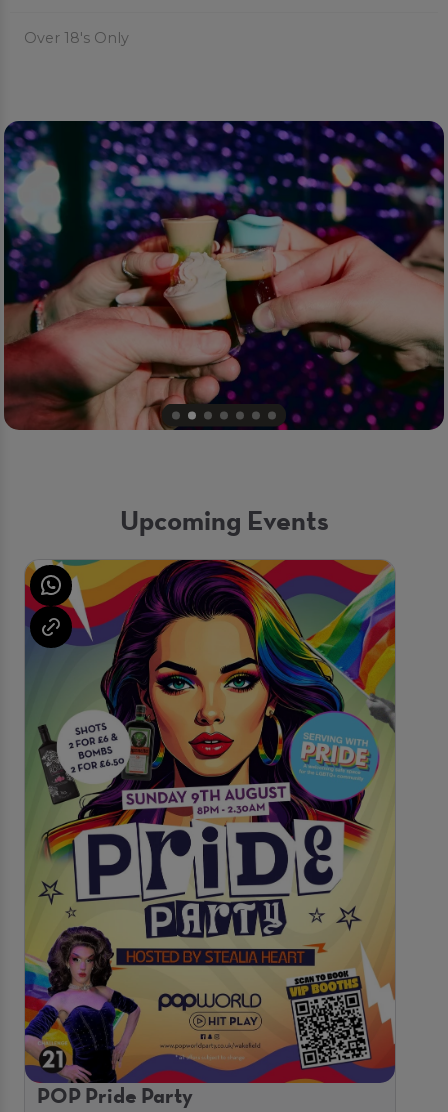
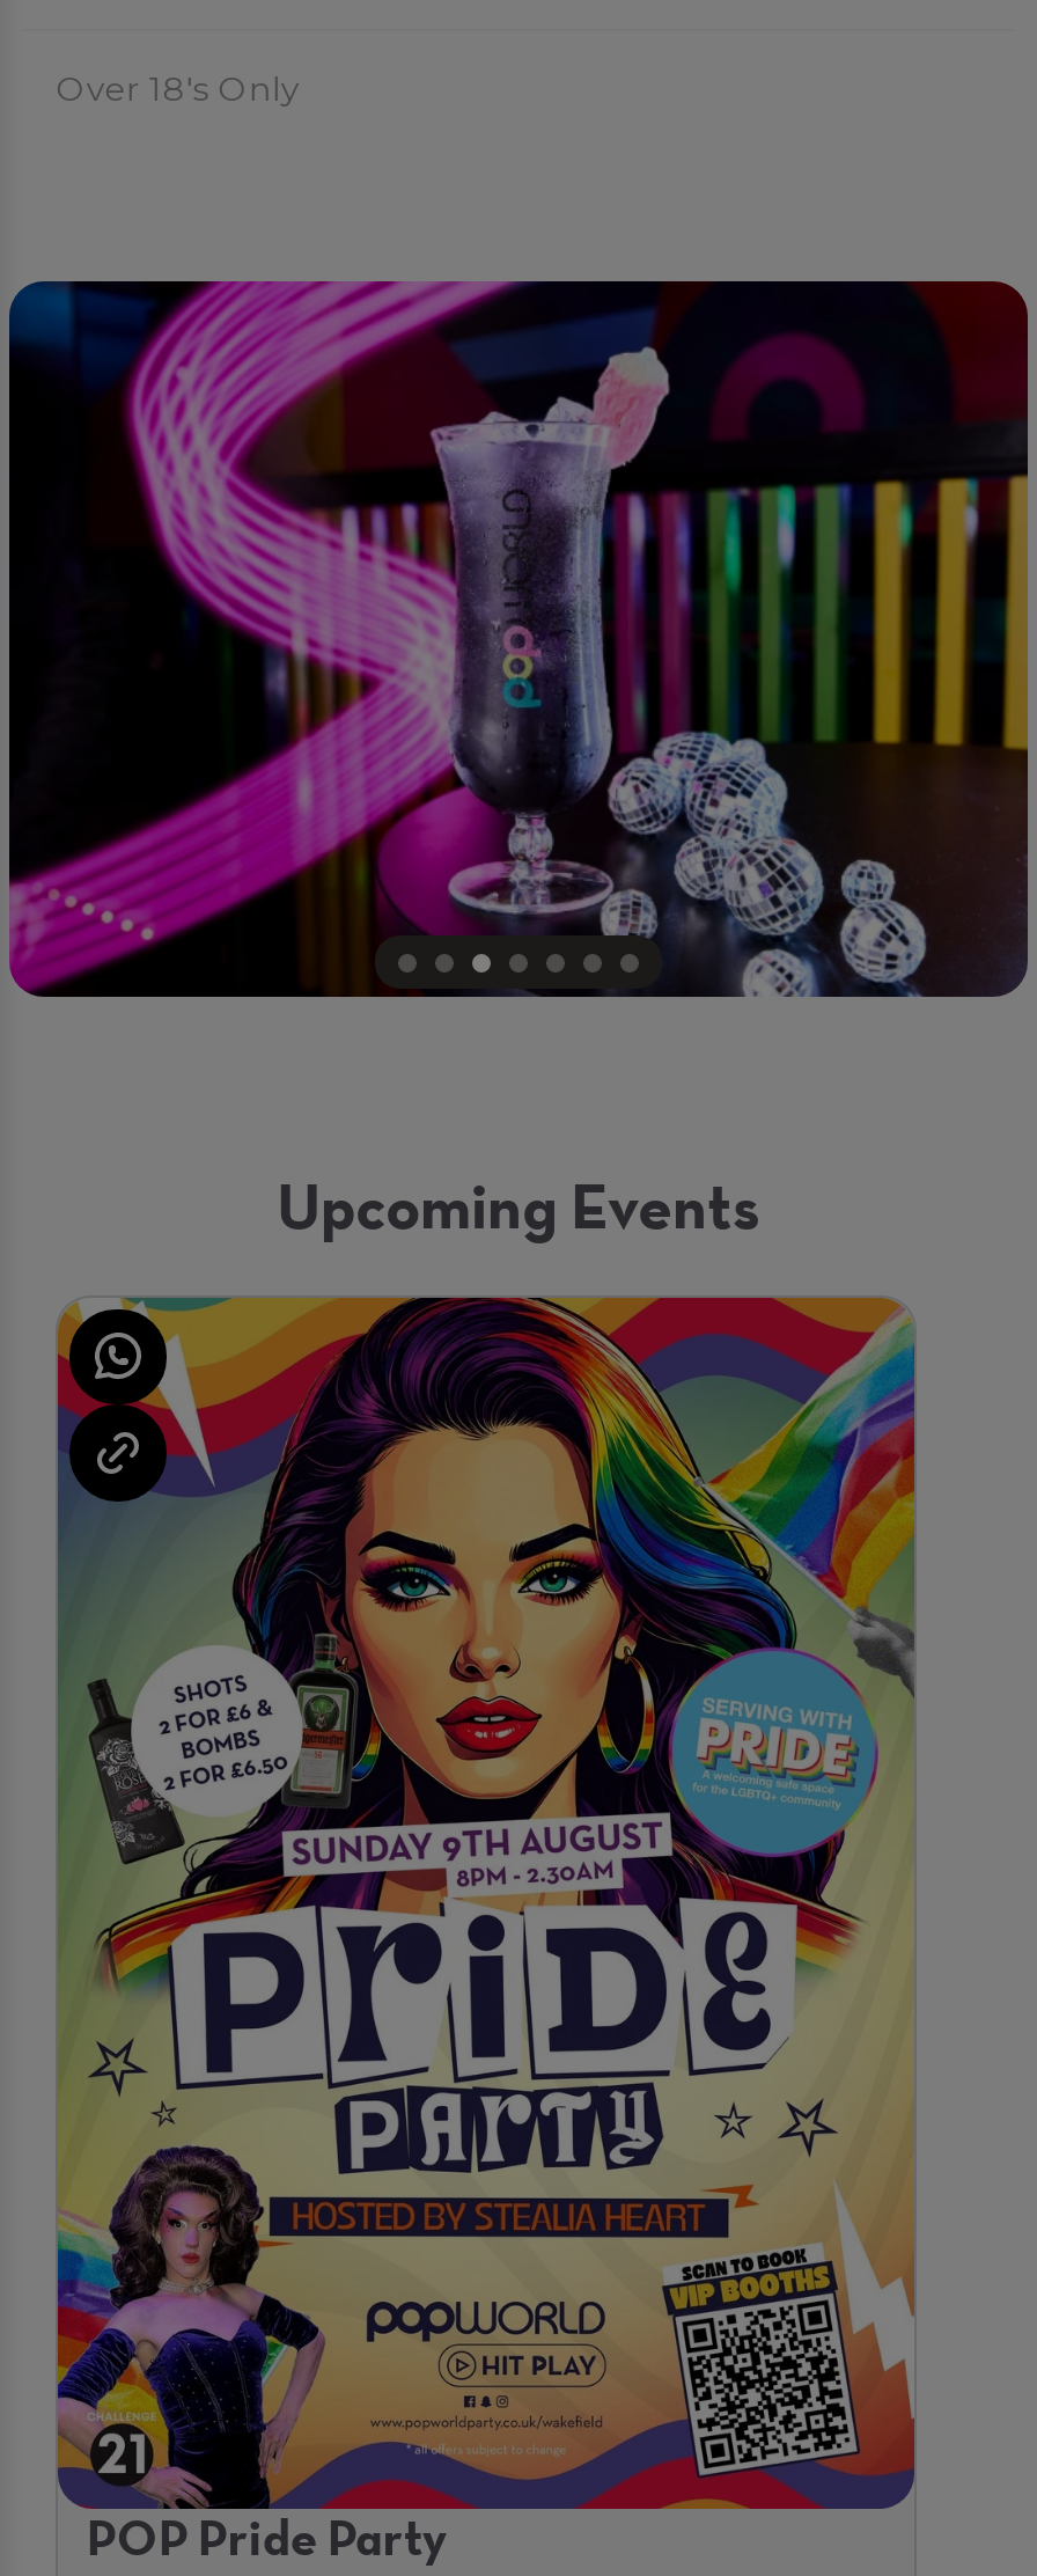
- [image]
+ [image]
